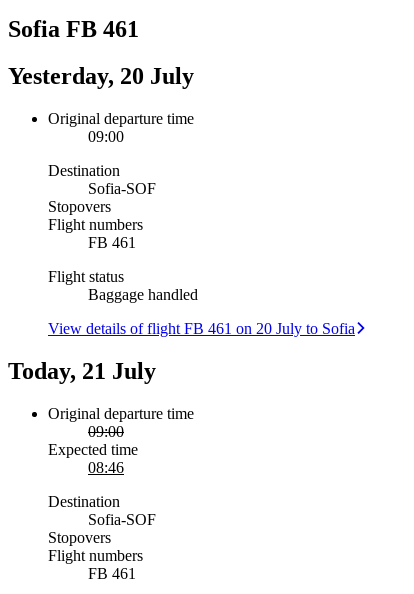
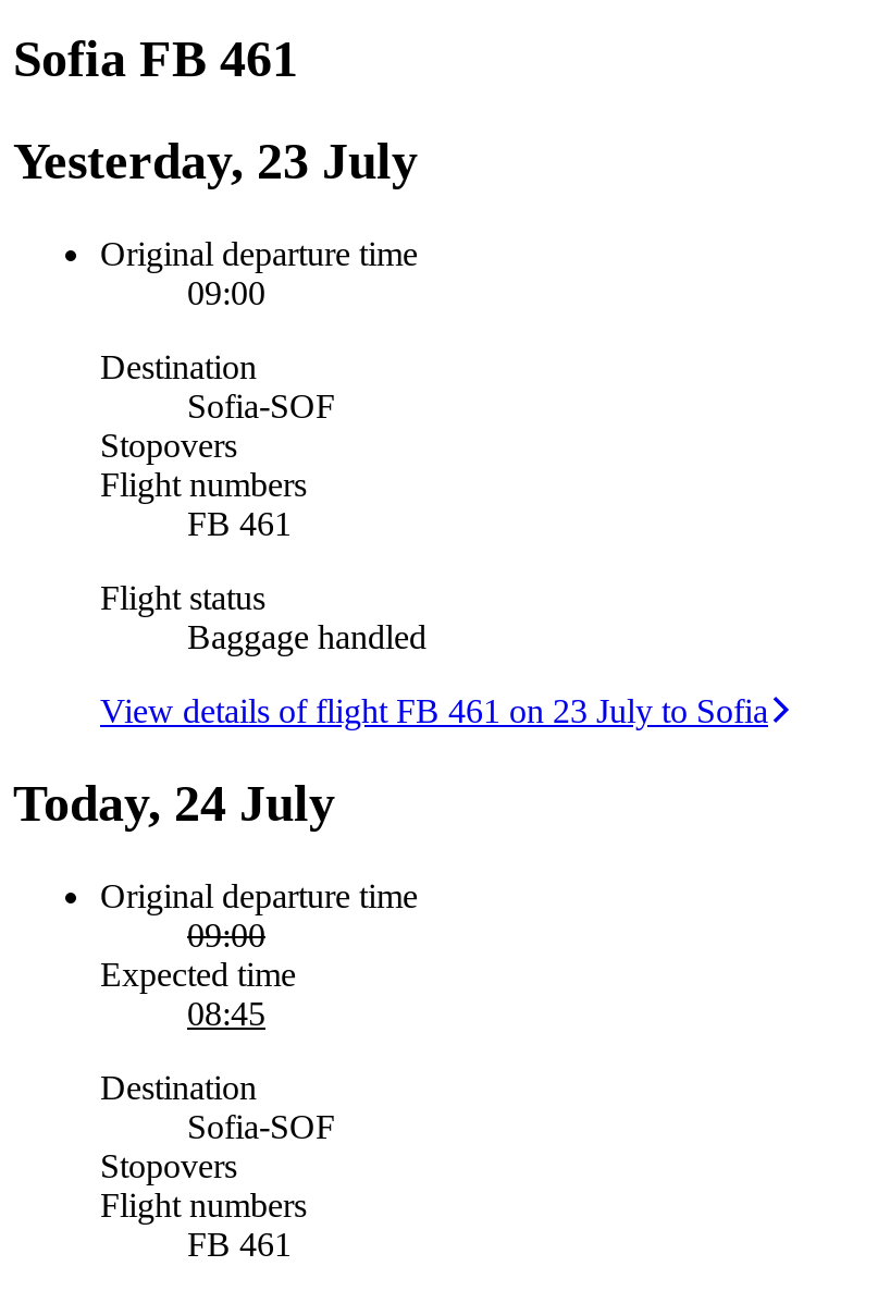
- Yesterday, 20 July
+ Yesterday, 23 July

- View details of flight FB 461 on 20 July to Sofia
+ View details of flight FB 461 on 23 July to Sofia

- Today, 21 July
+ Today, 24 July

- 08:46
+ 08:45
